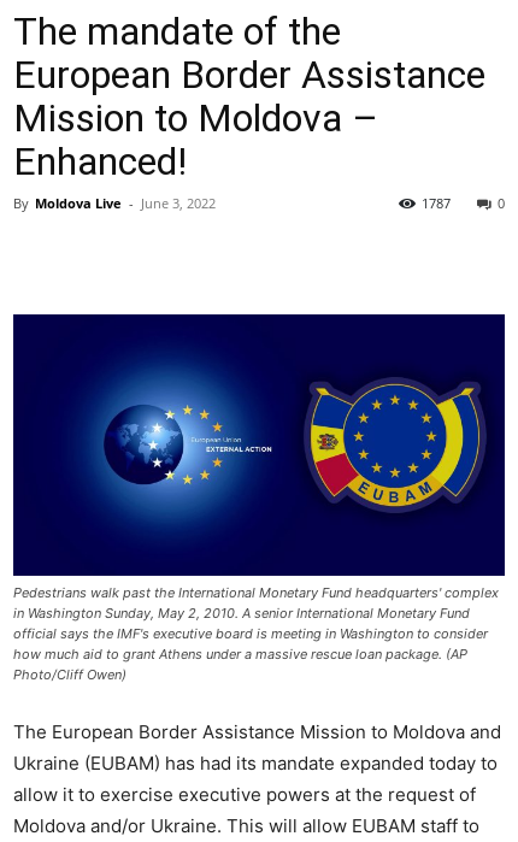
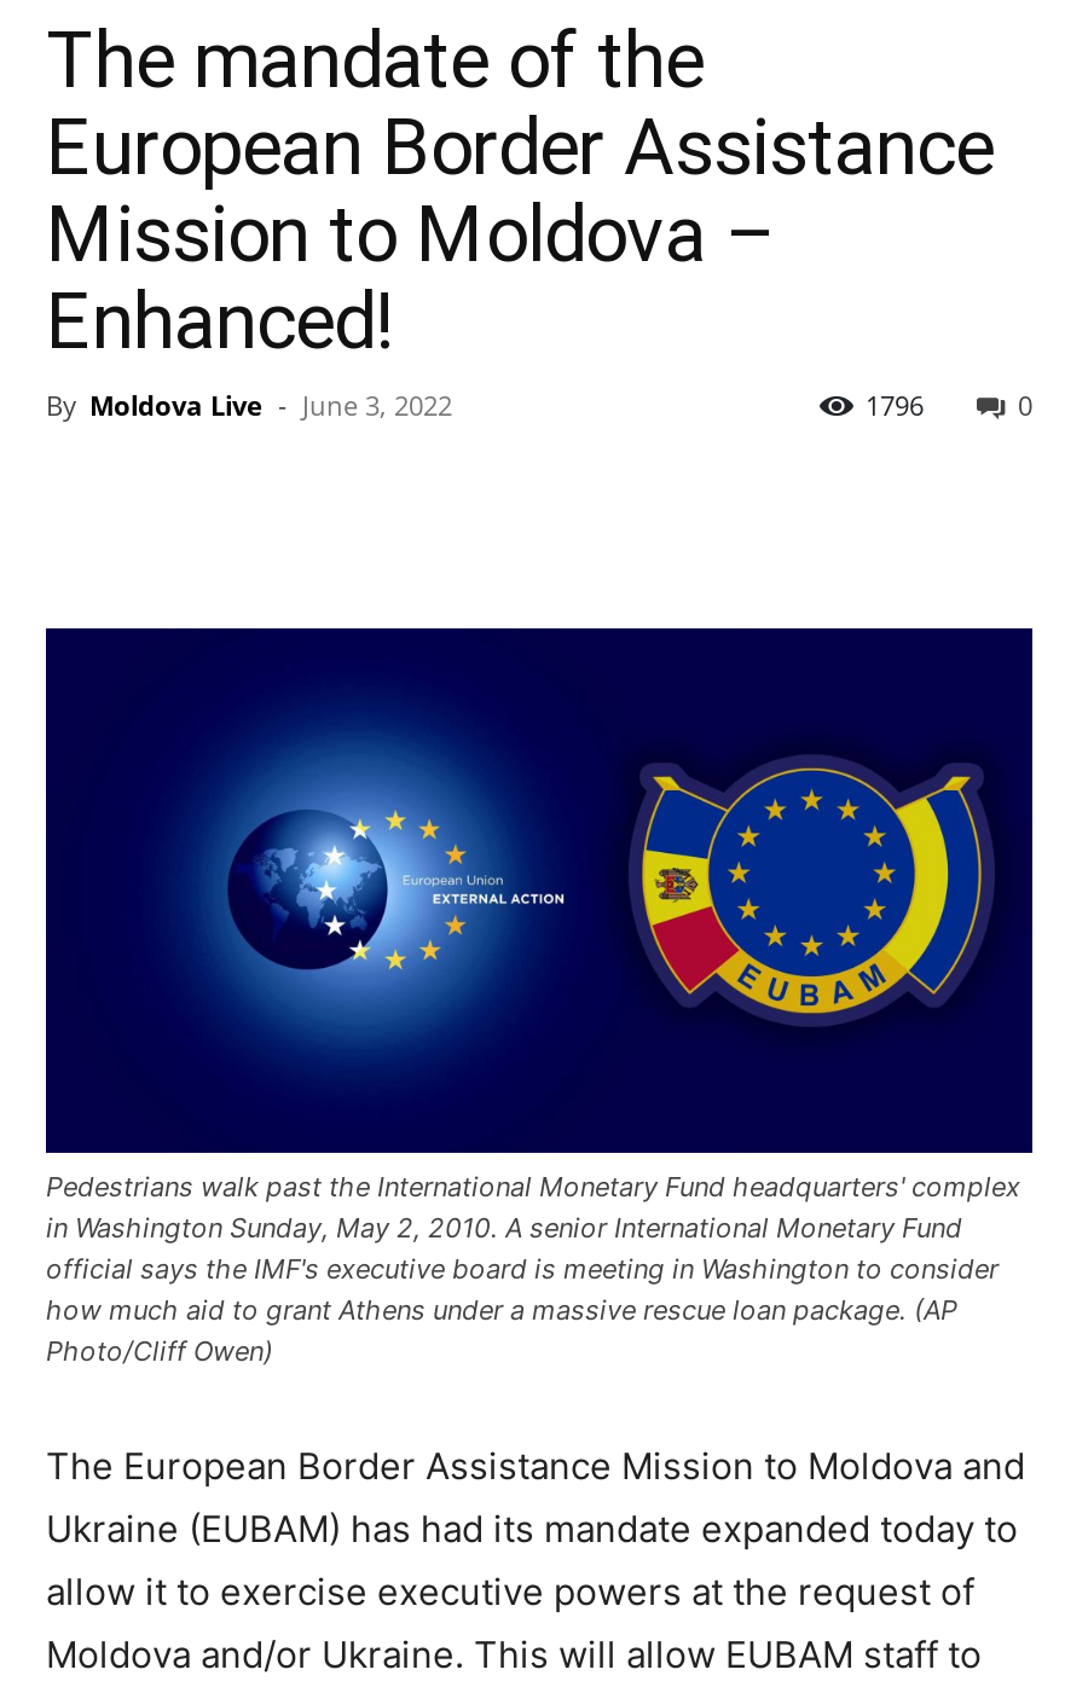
- 1787
+ 1796
